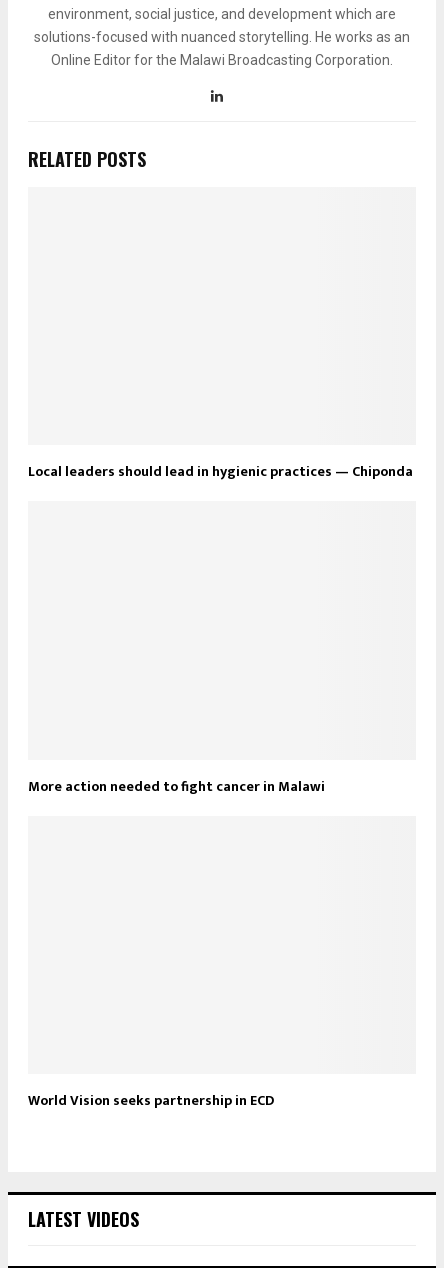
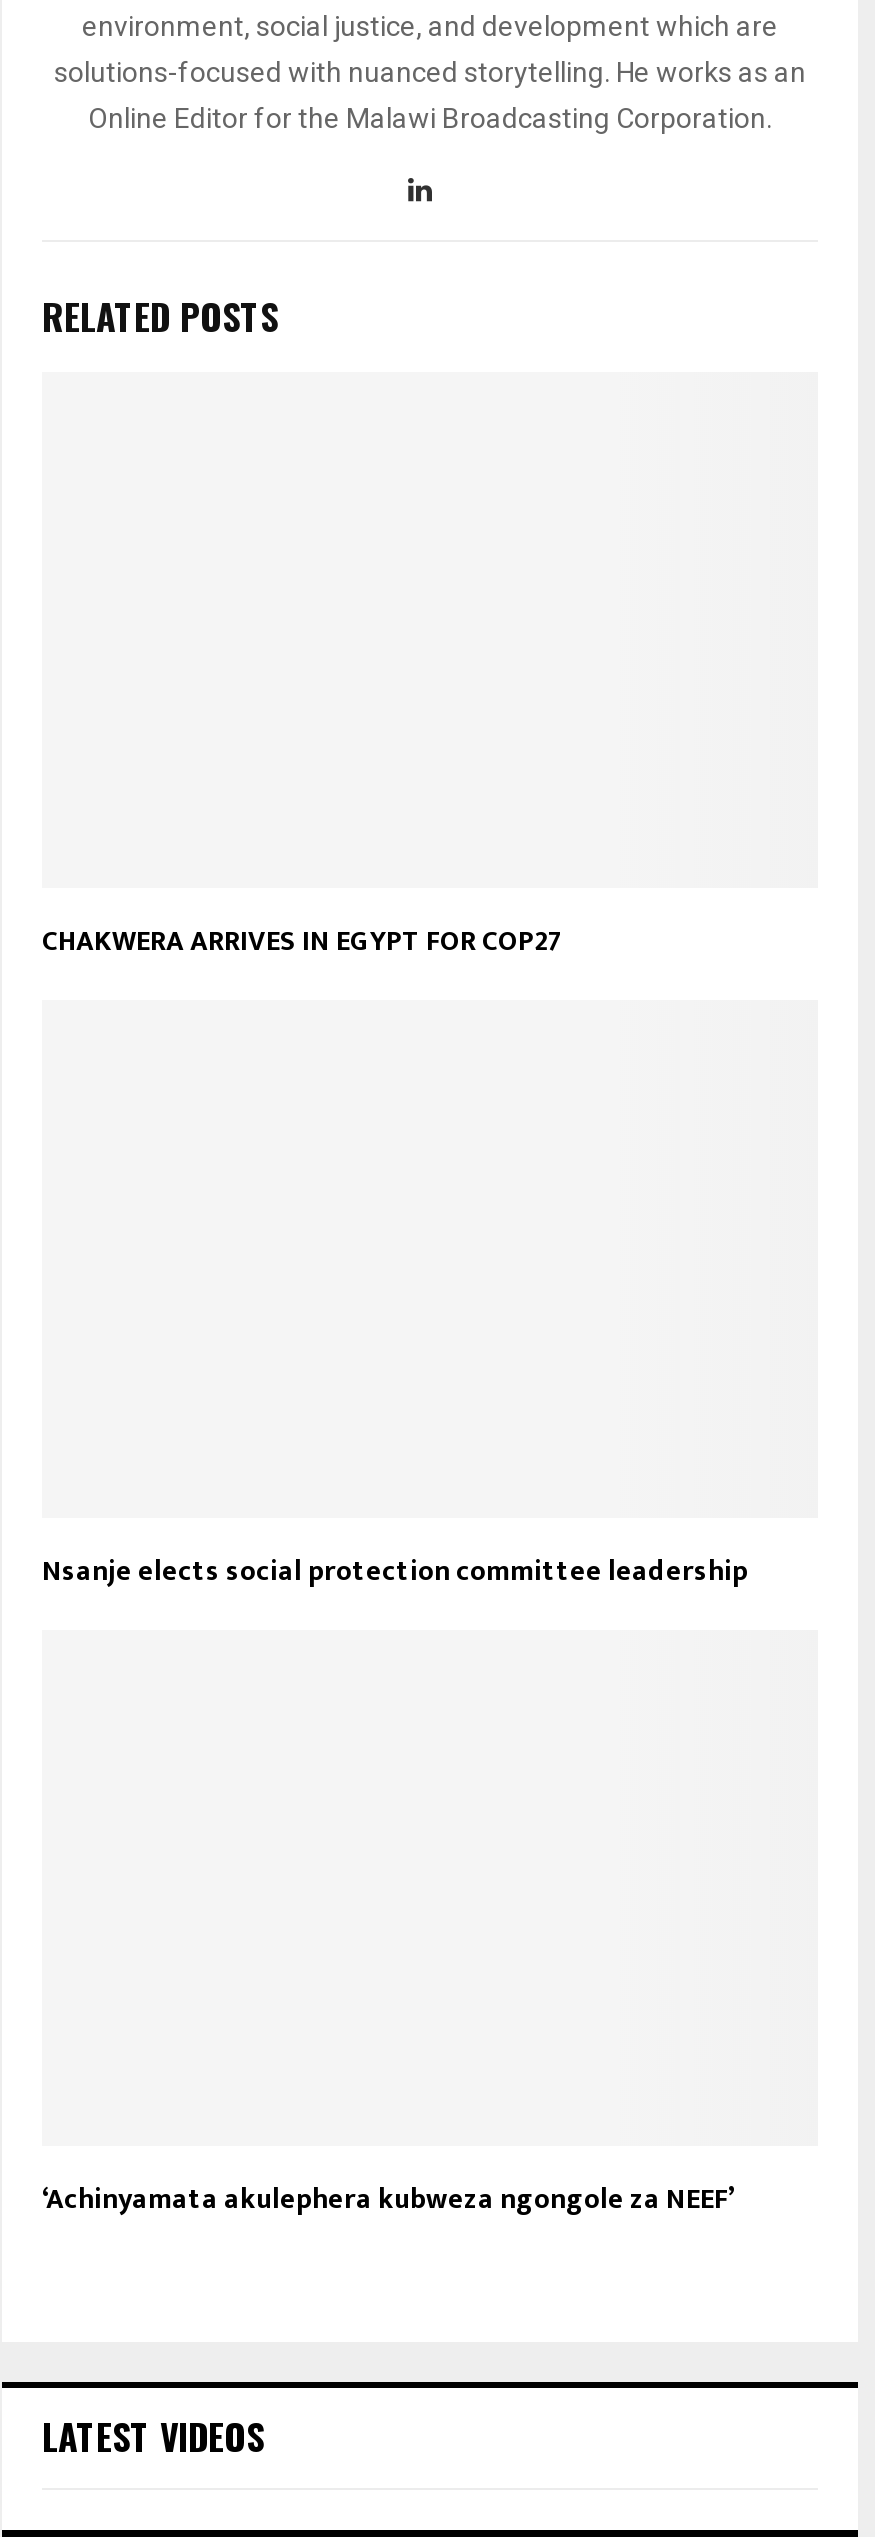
- Local leaders should lead in hygienic practices — Chiponda
+ CHAKWERA ARRIVES IN EGYPT FOR COP27

- More action needed to fight cancer in Malawi
+ Nsanje elects social protection committee leadership

- World Vision seeks partnership in ECD
+ ‘Achinyamata akulephera kubweza ngongole za NEEF’
